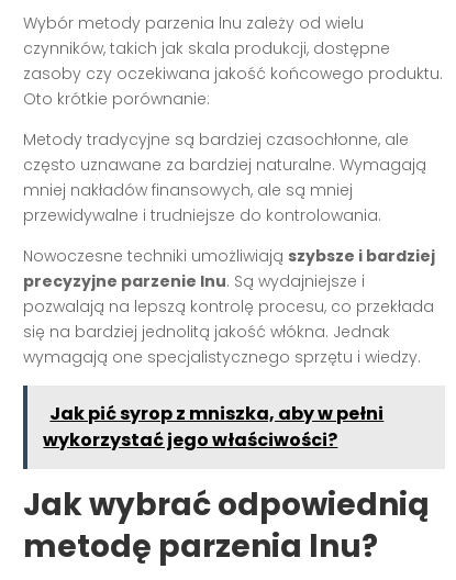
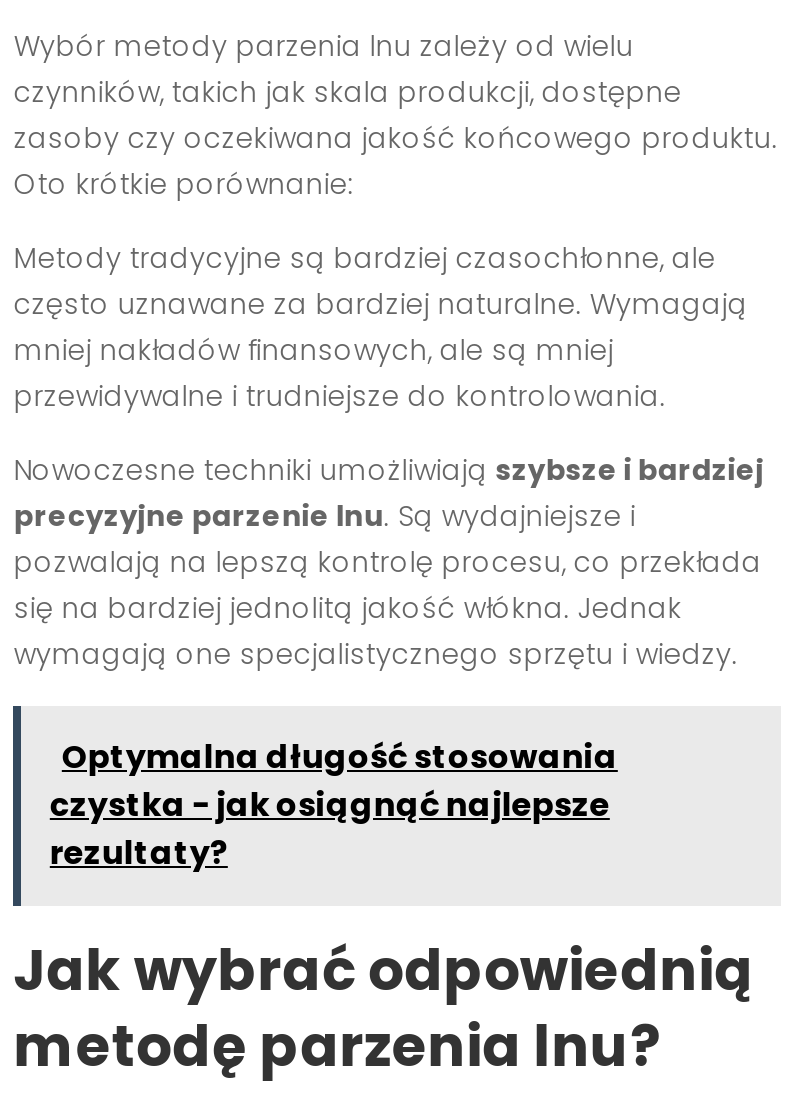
- Jak pić syrop z mniszka, aby w pełni
- wykorzystać jego właściwości?
+ Optymalna długość stosowania
+ czystka - jak osiągnąć najlepsze
+ rezultaty?
